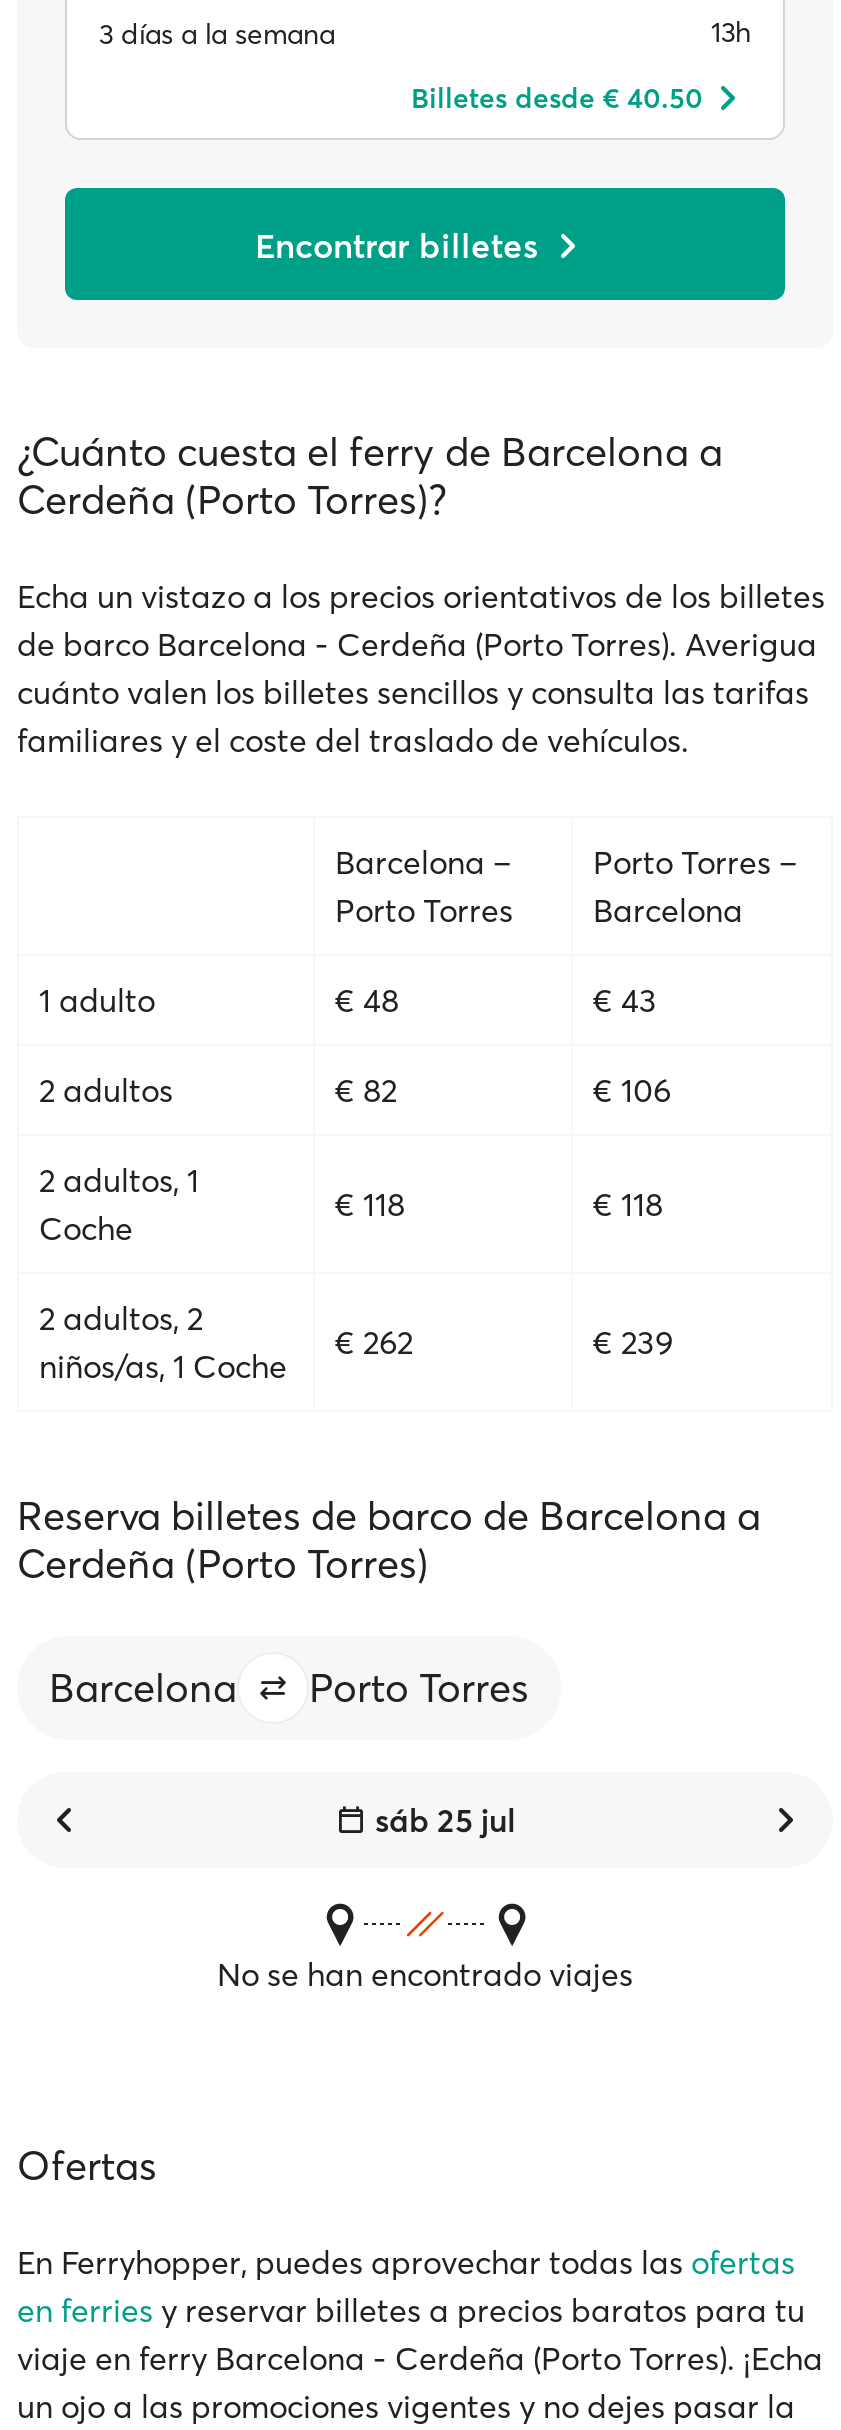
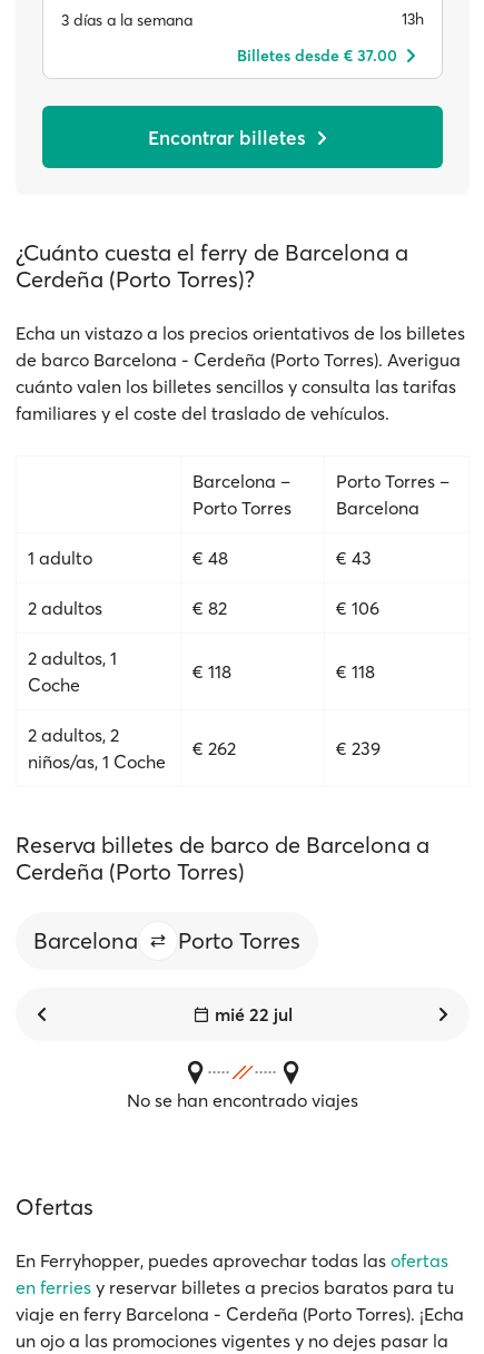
- Billetes desde € 40.50
+ Billetes desde € 37.00

- sáb 25 jul
+ mié 22 jul
